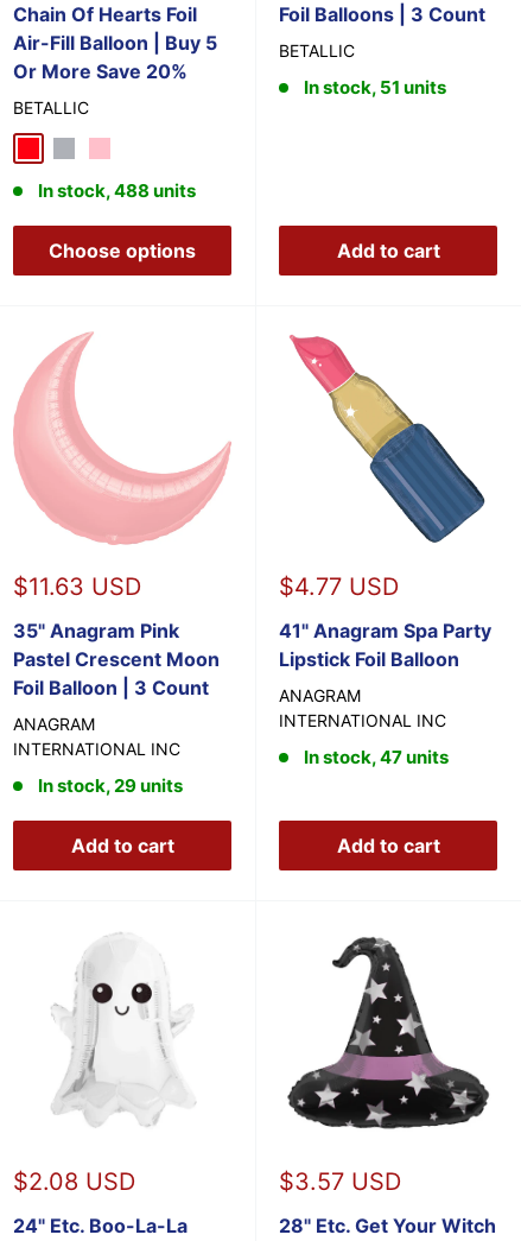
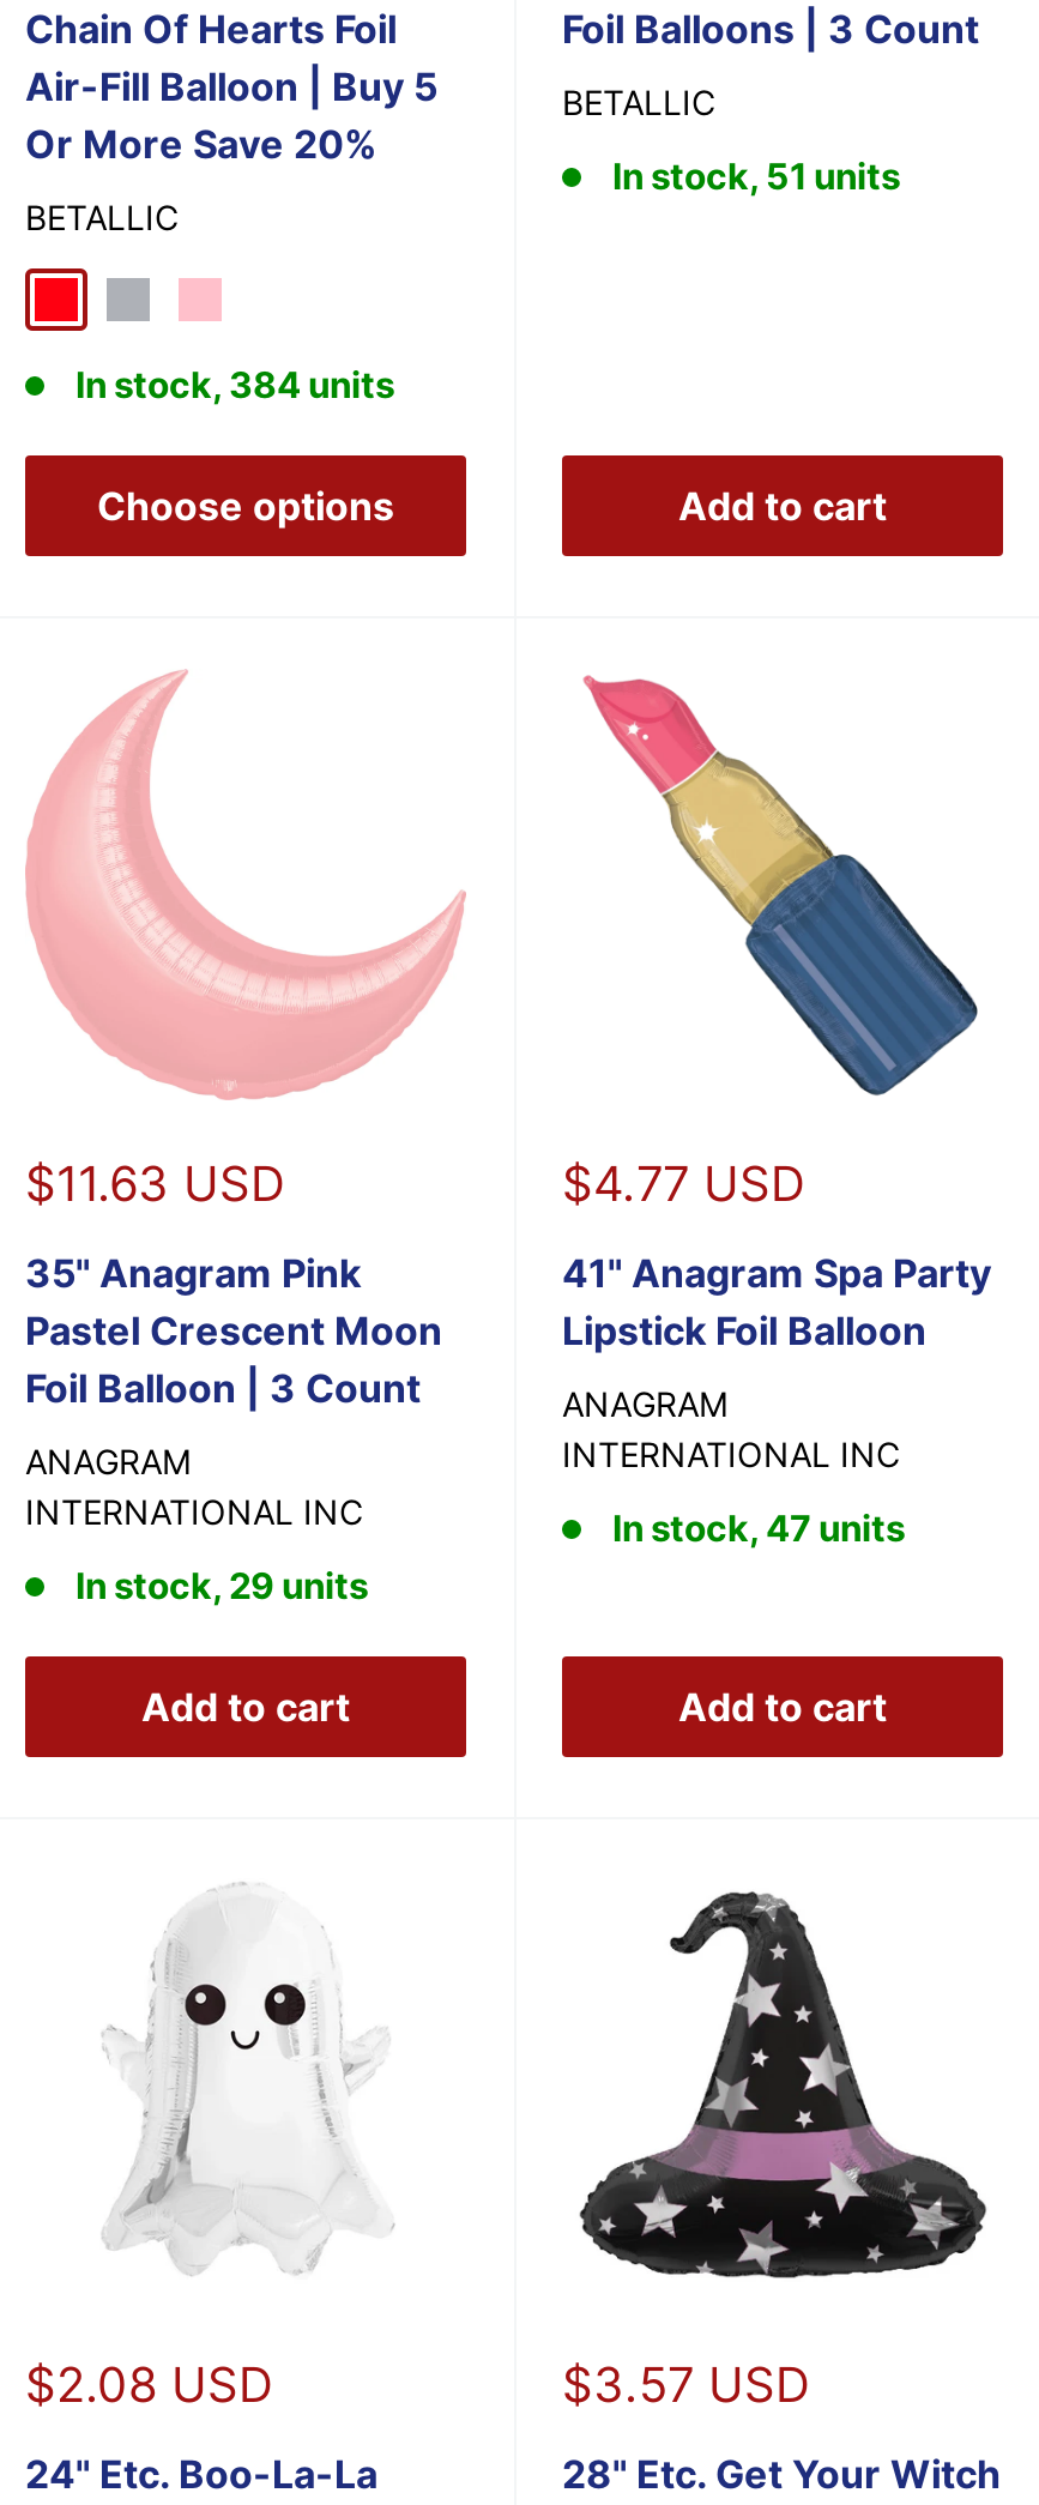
- In stock, 488 units
+ In stock, 384 units
